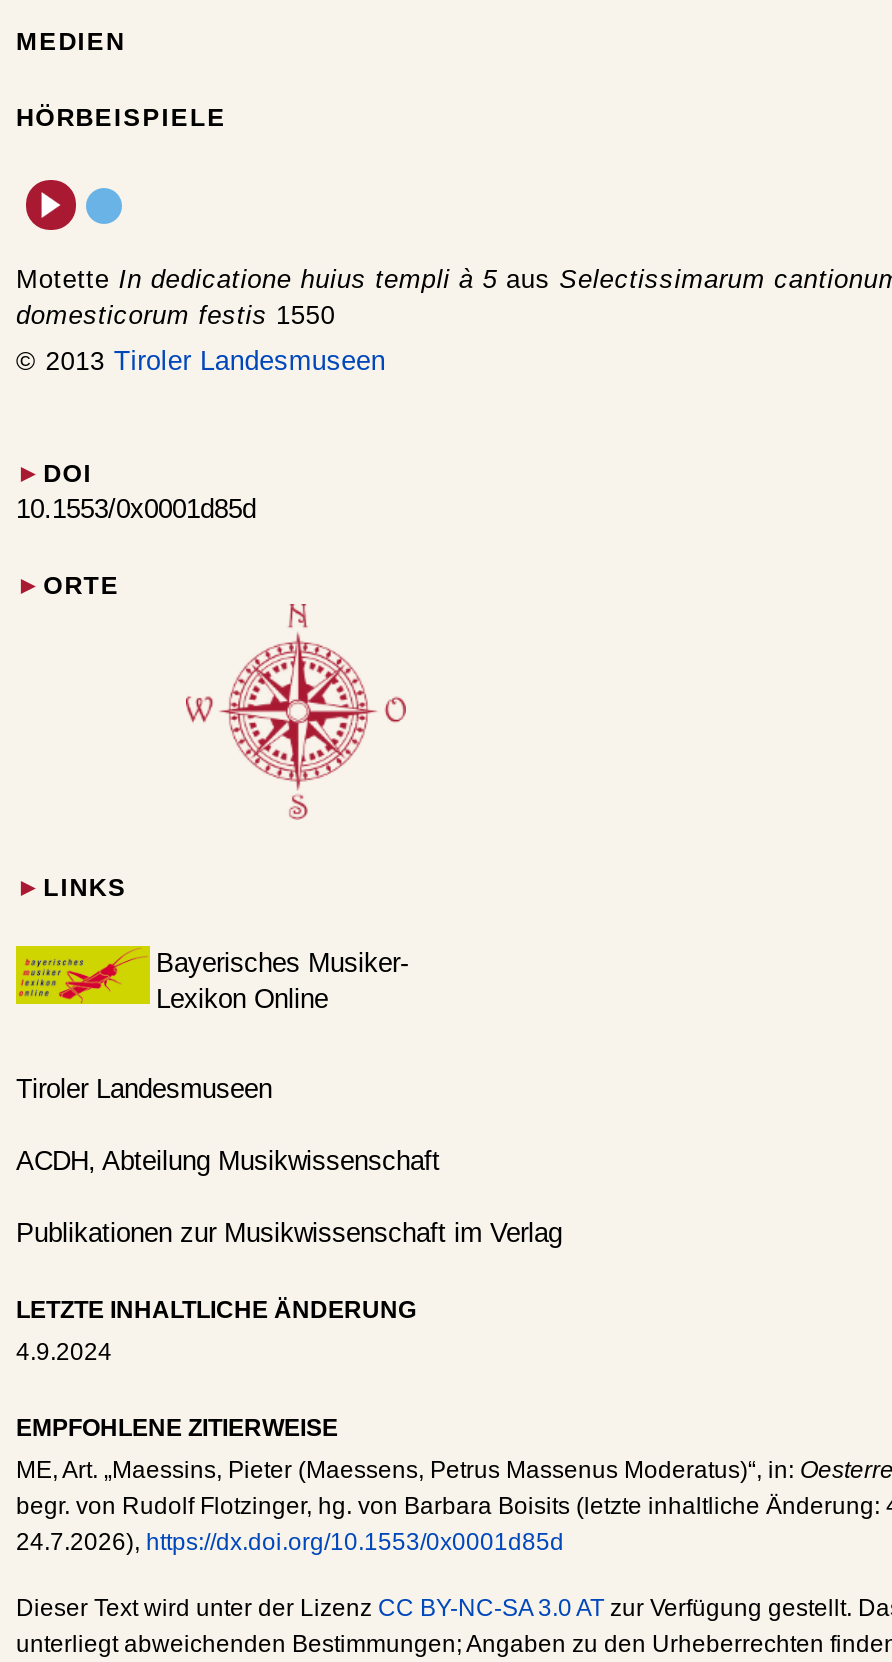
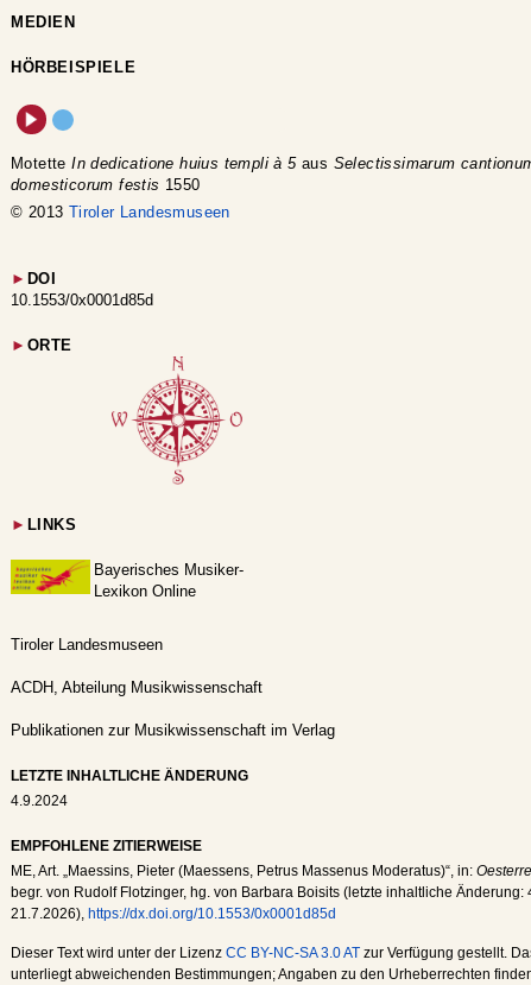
- 24.7.2026), https://dx.doi.org/10.1553/0x0001d85d
+ 21.7.2026), https://dx.doi.org/10.1553/0x0001d85d
